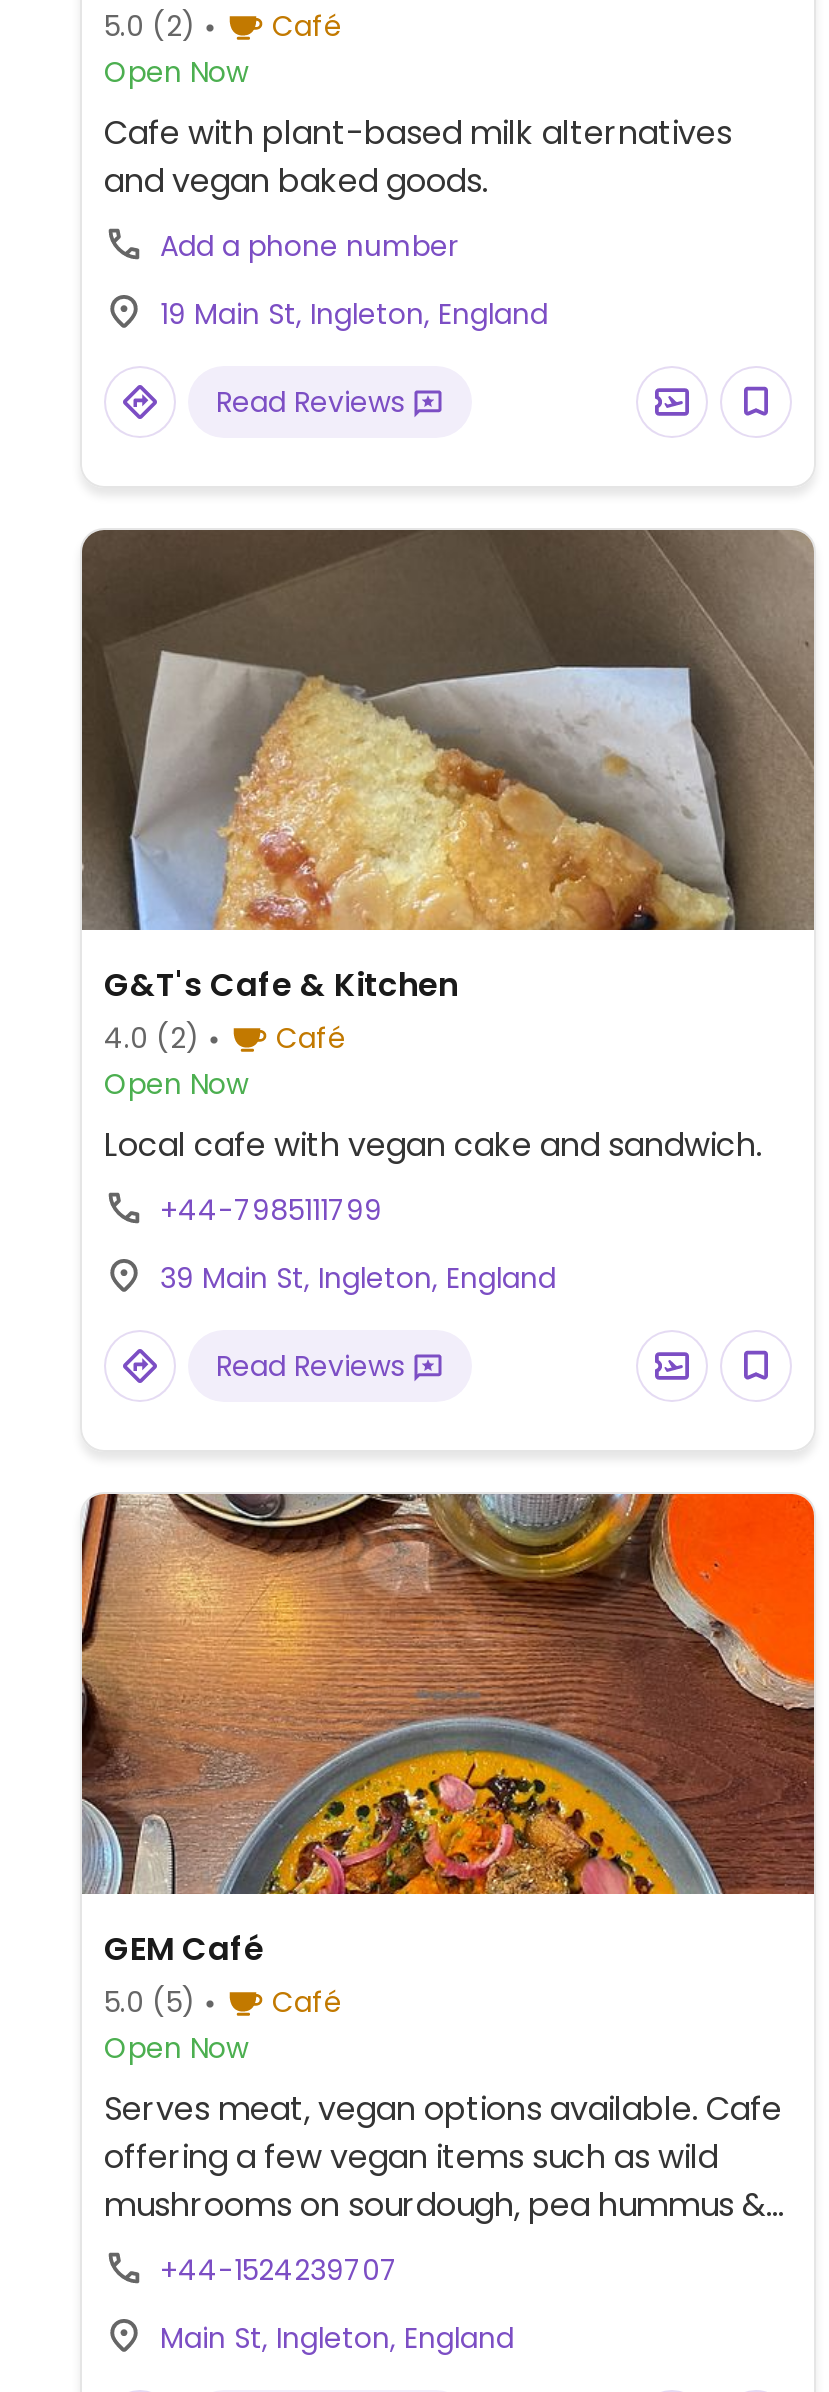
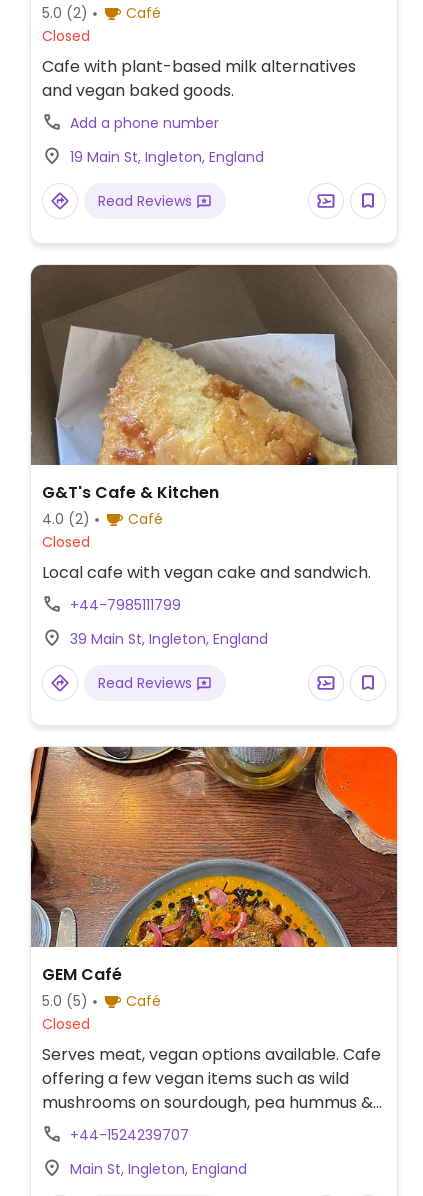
- Open Now
+ Closed

- Open Now
+ Closed

- Open Now
+ Closed
